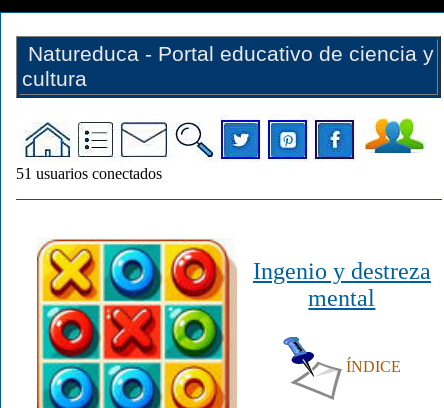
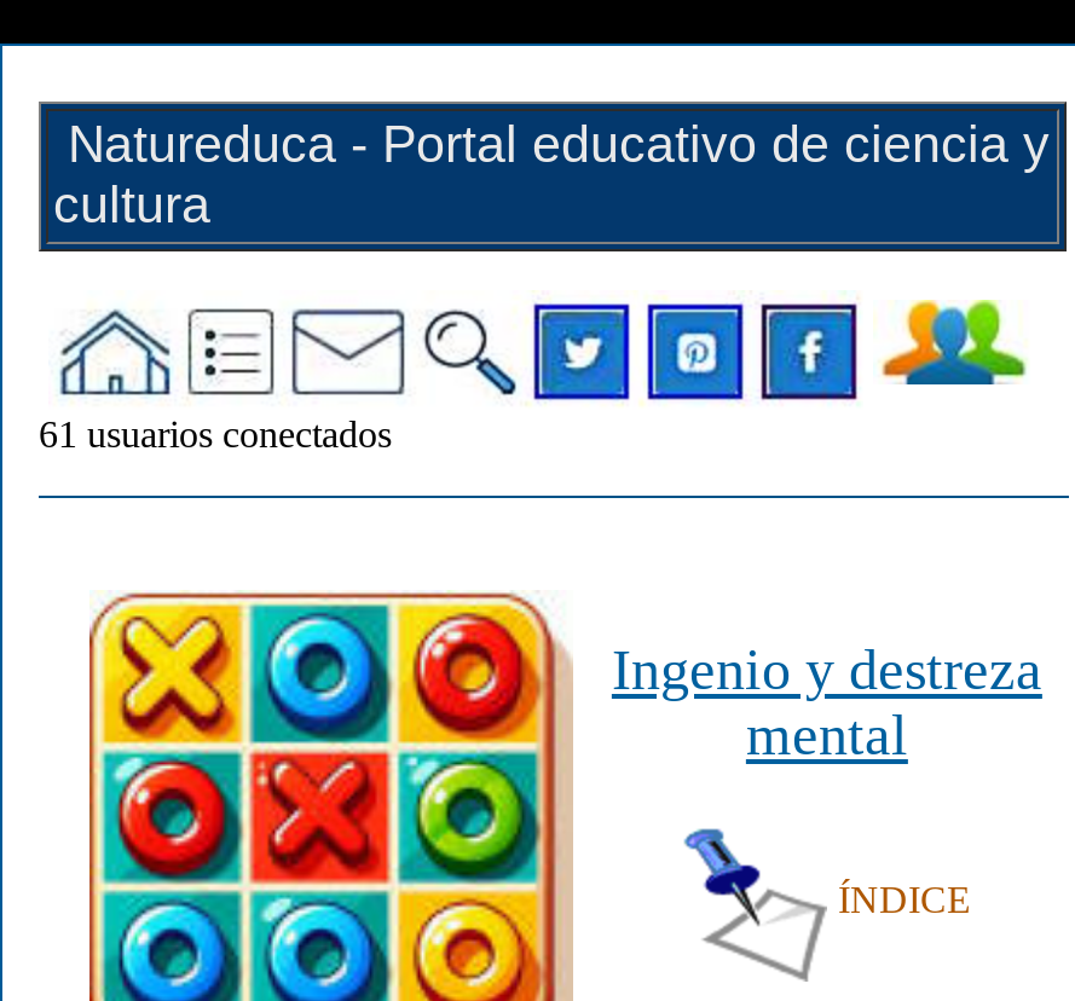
- 51 usuarios conectados
+ 61 usuarios conectados
